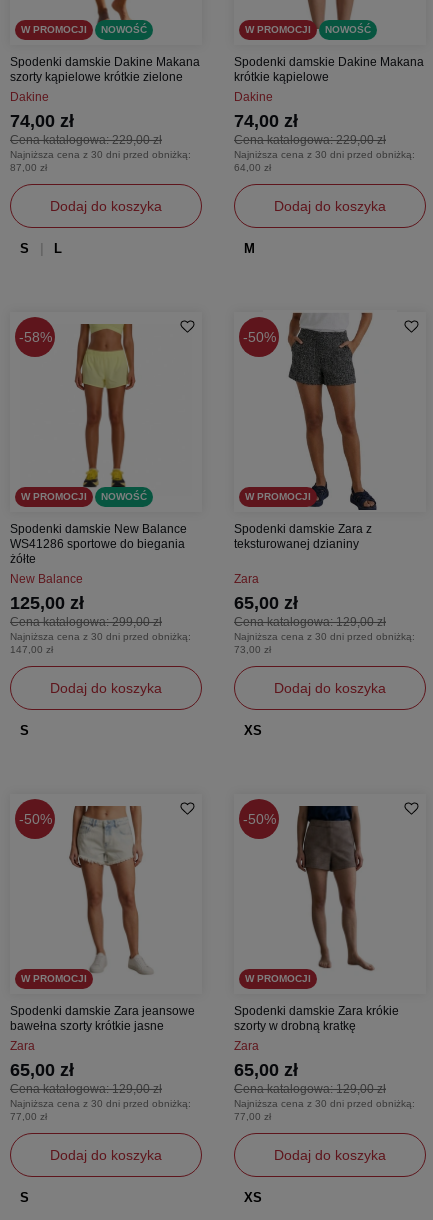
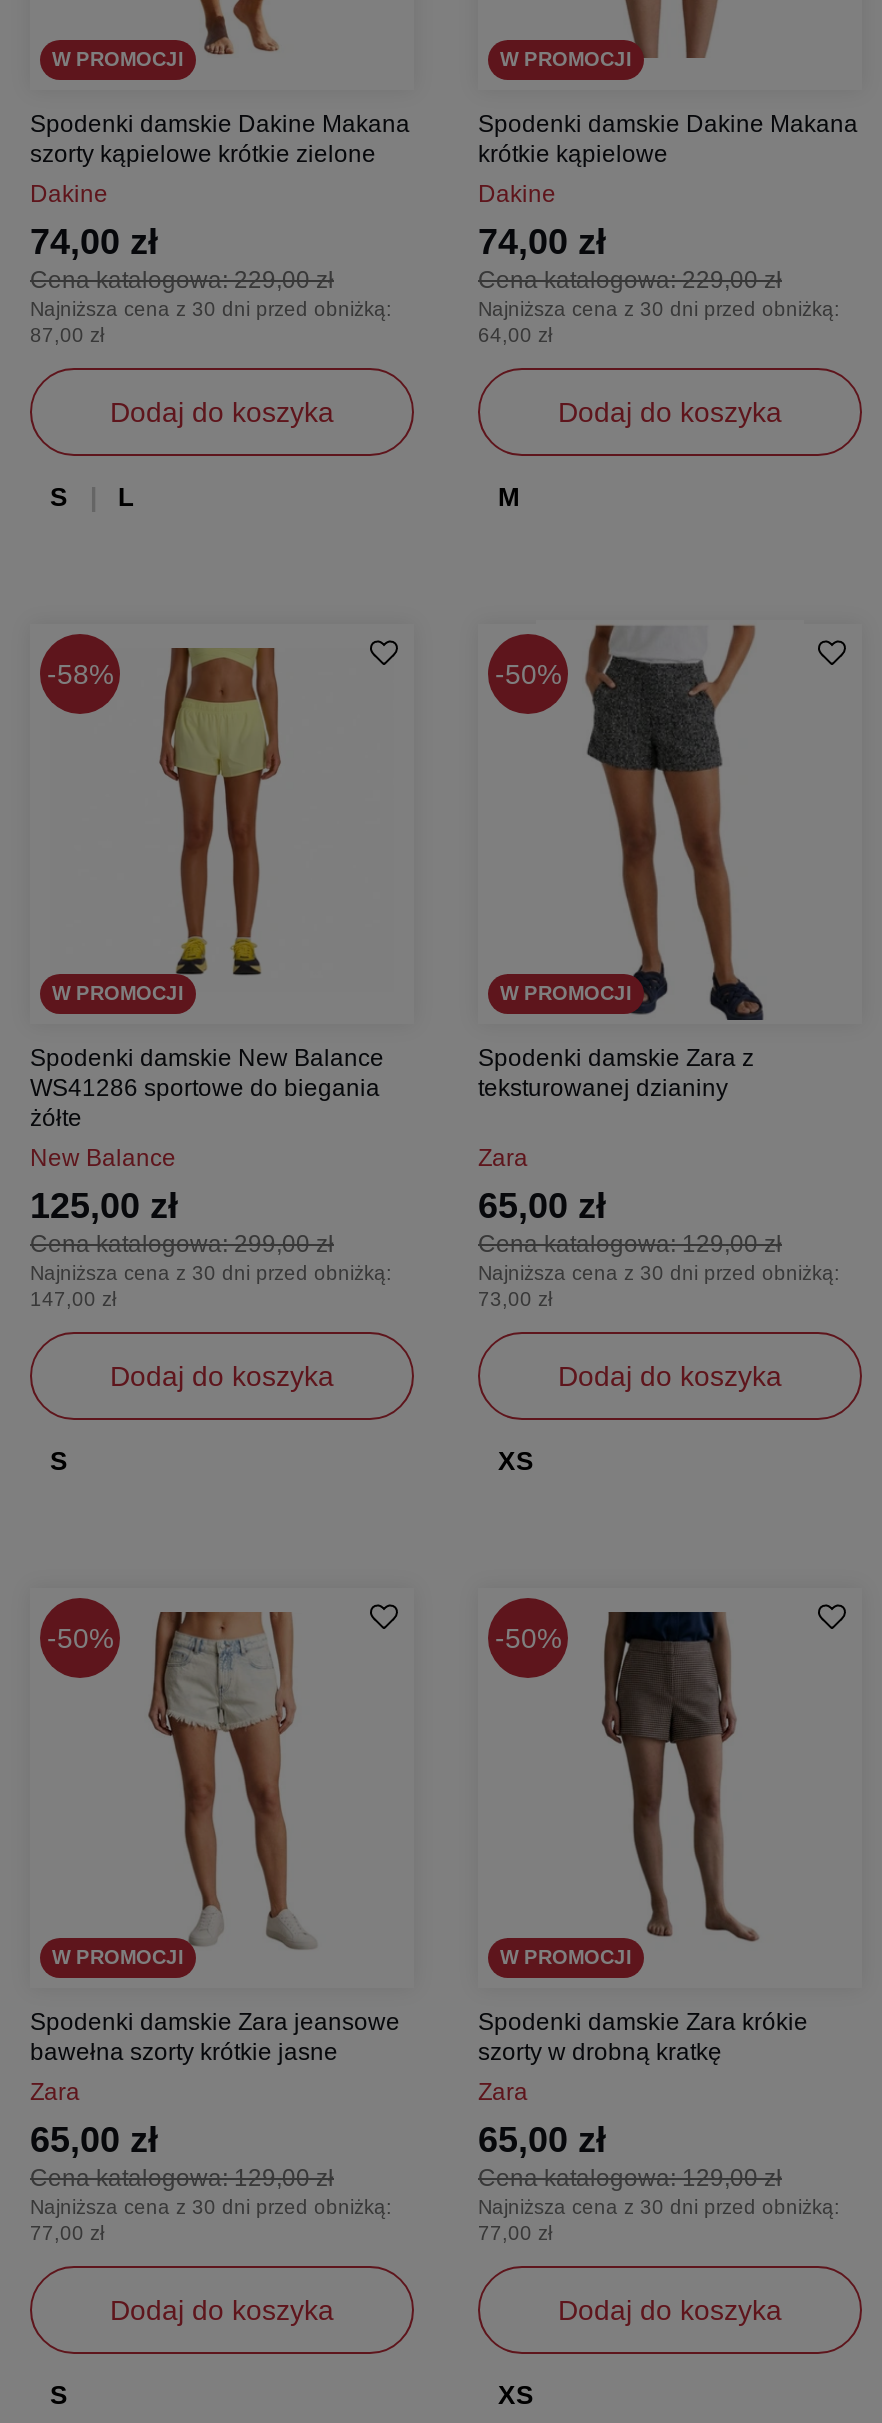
- NOWOŚĆ

- NOWOŚĆ

- NOWOŚĆ
